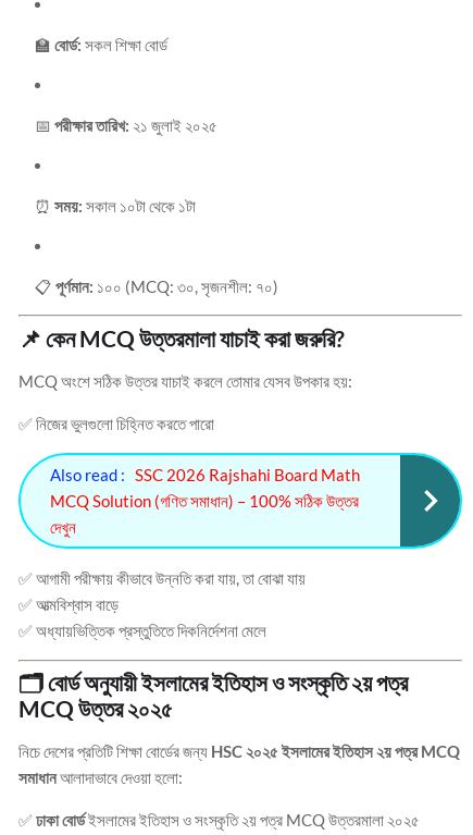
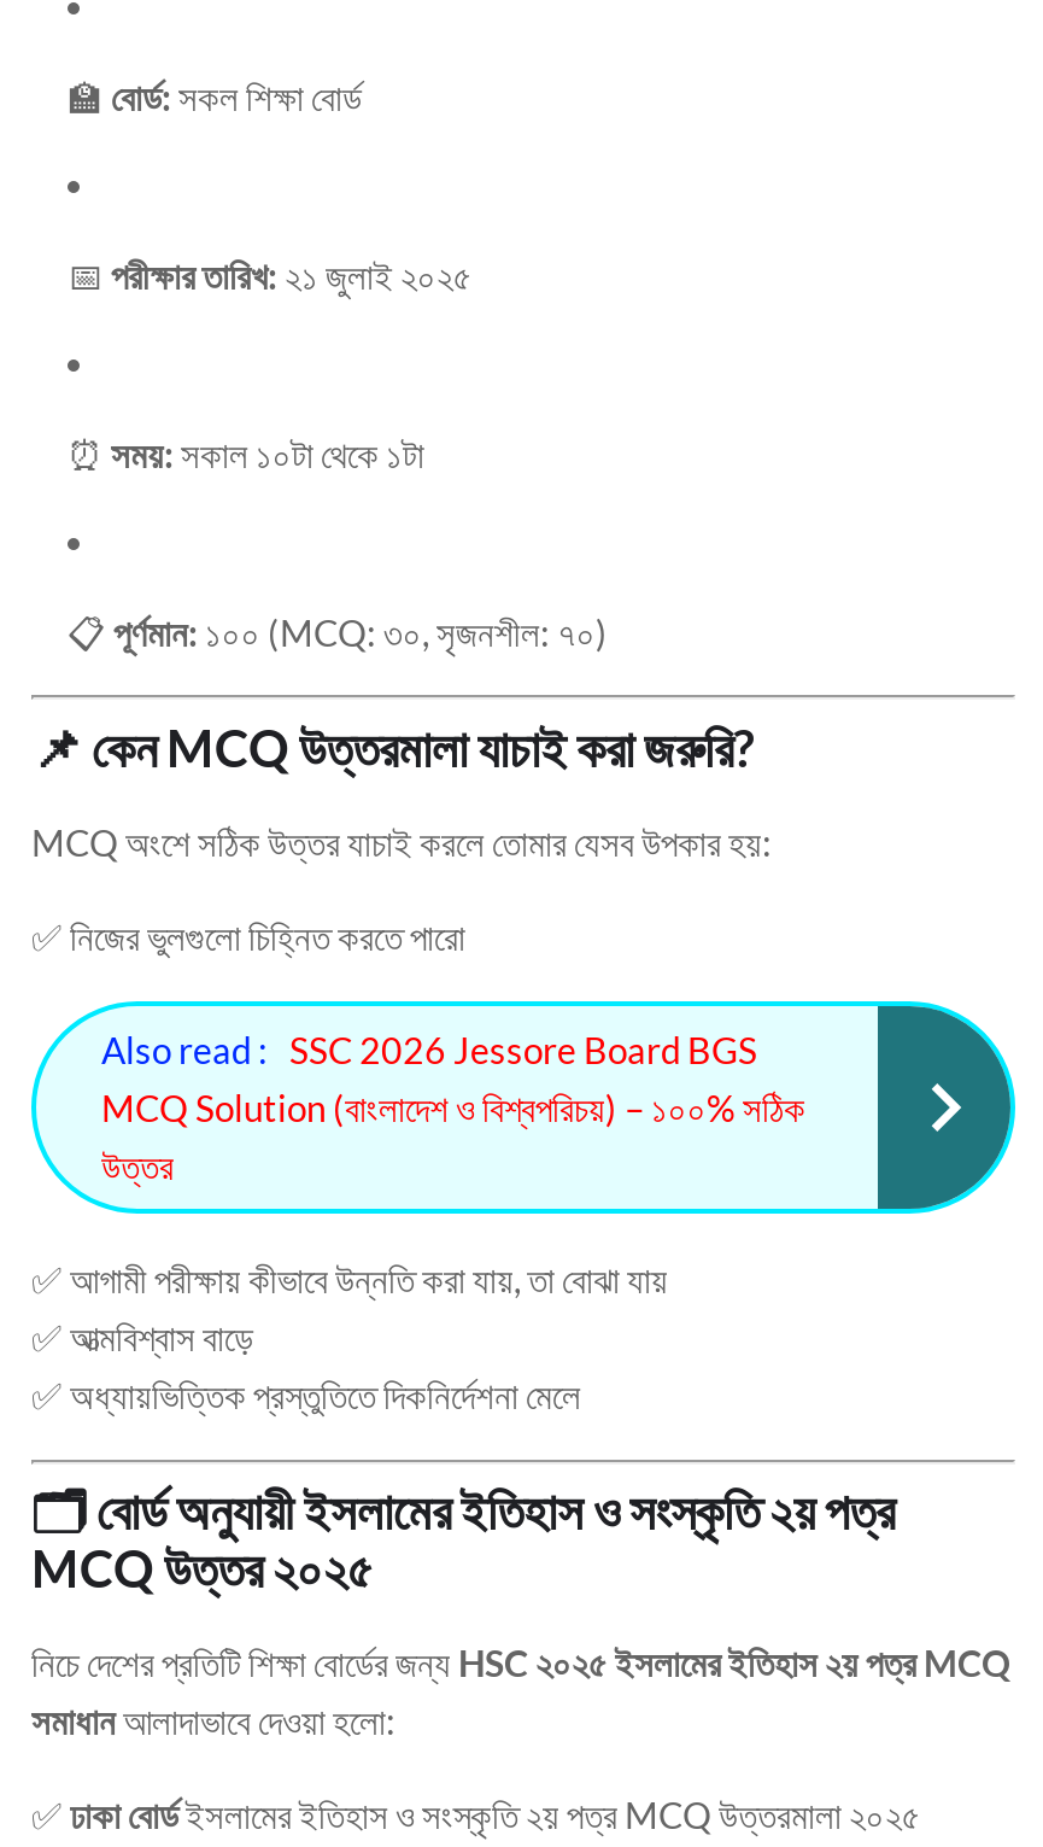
- Also read : SSC 2026 Rajshahi Board Math
- MCQ Solution (গণিত সমাধান) – 100% সঠিক উত্তর
- দেখুন
+ Also read : SSC 2026 Jessore Board BGS
+ MCQ Solution (বাংলাদেশ ও বিশ্বপরিচয়) – ১০০% সঠিক
+ উত্তর
